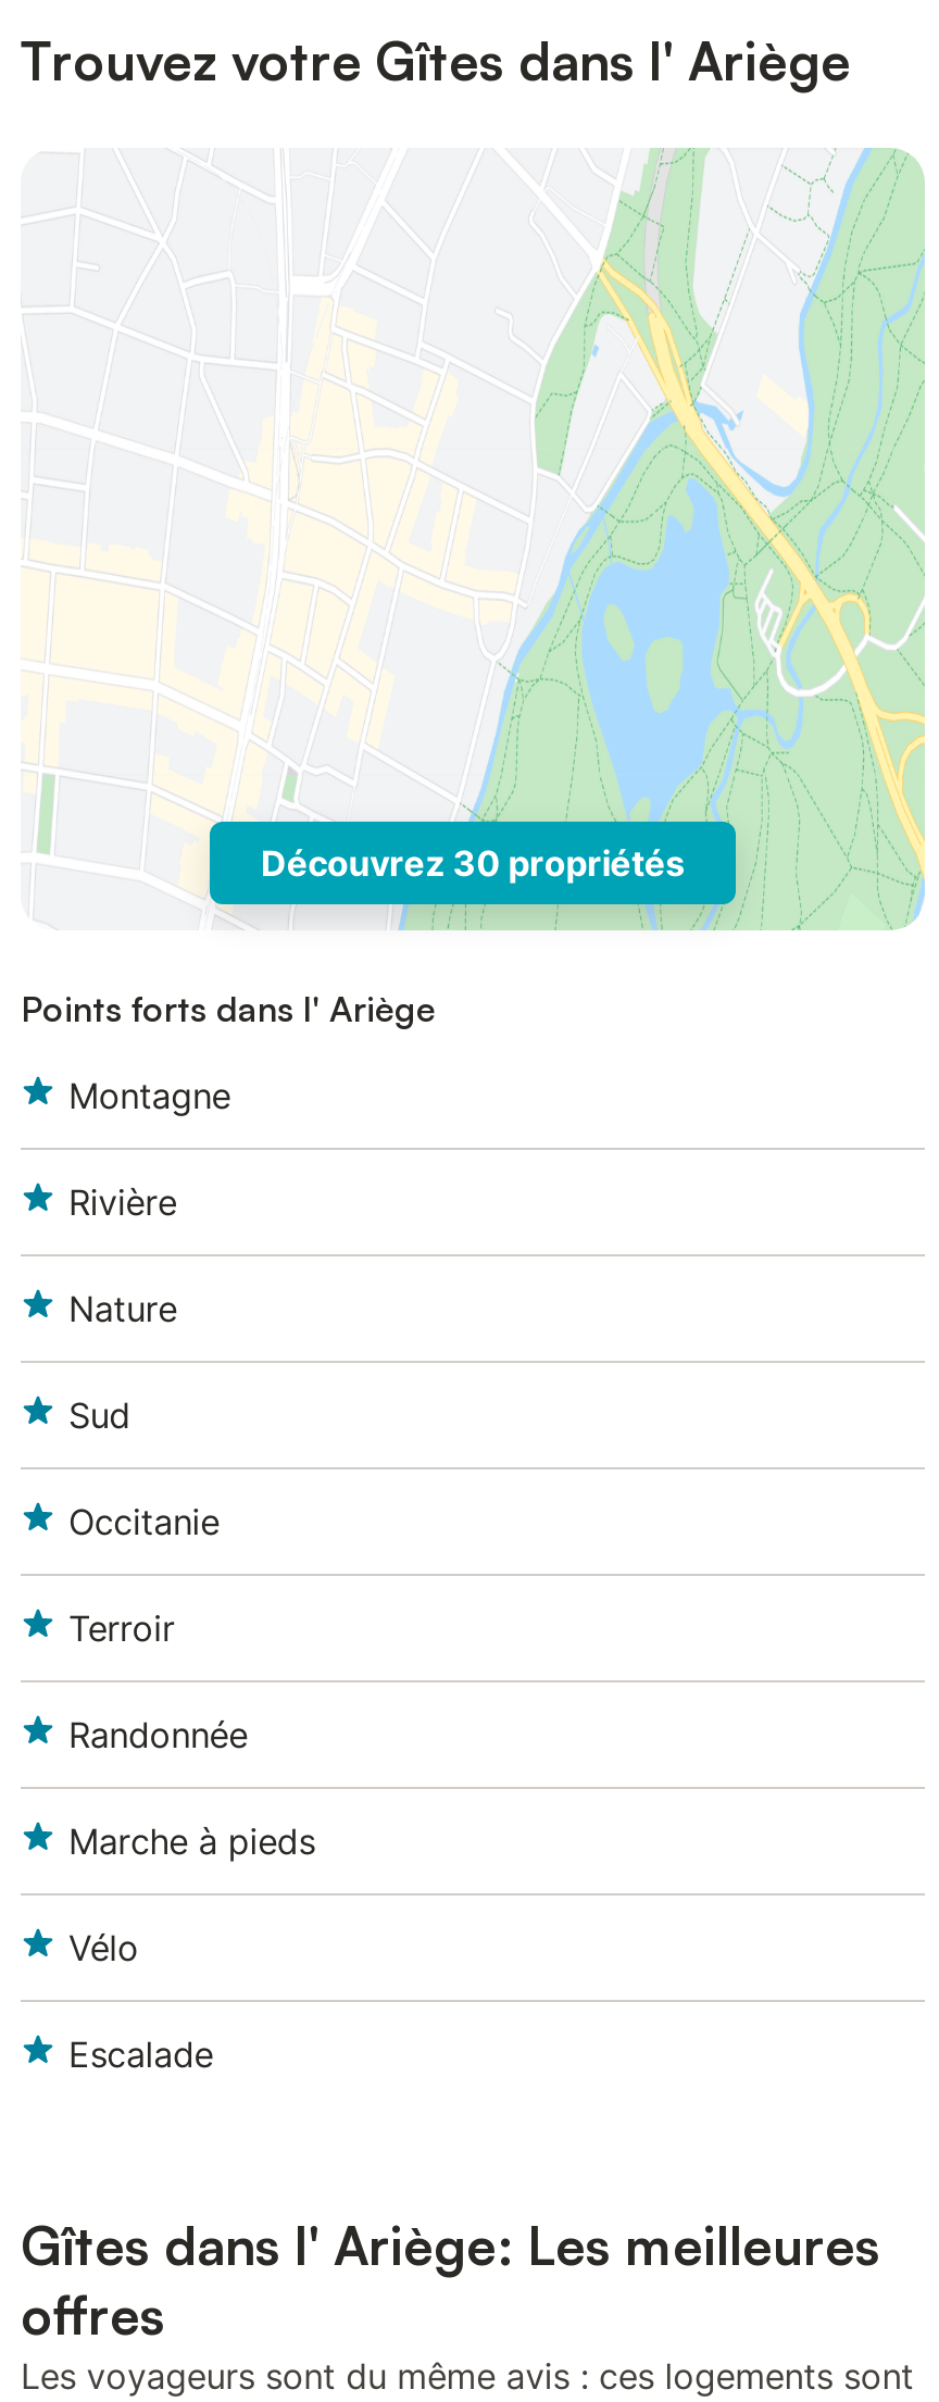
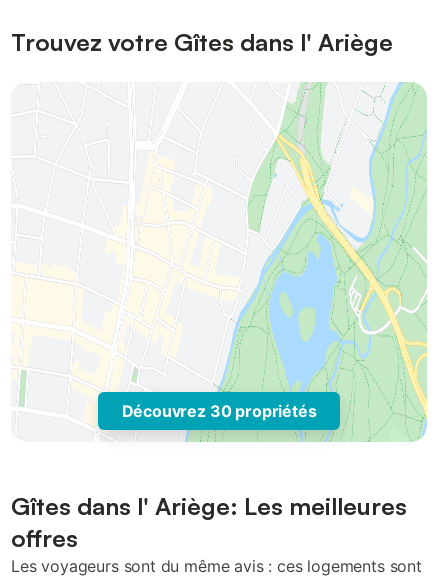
- Points forts dans l' Ariège
- Montagne
- Rivière
- Nature
- Sud
- Occitanie
- Terroir
- Randonnée
- Marche à pieds
- Vélo
- Escalade
